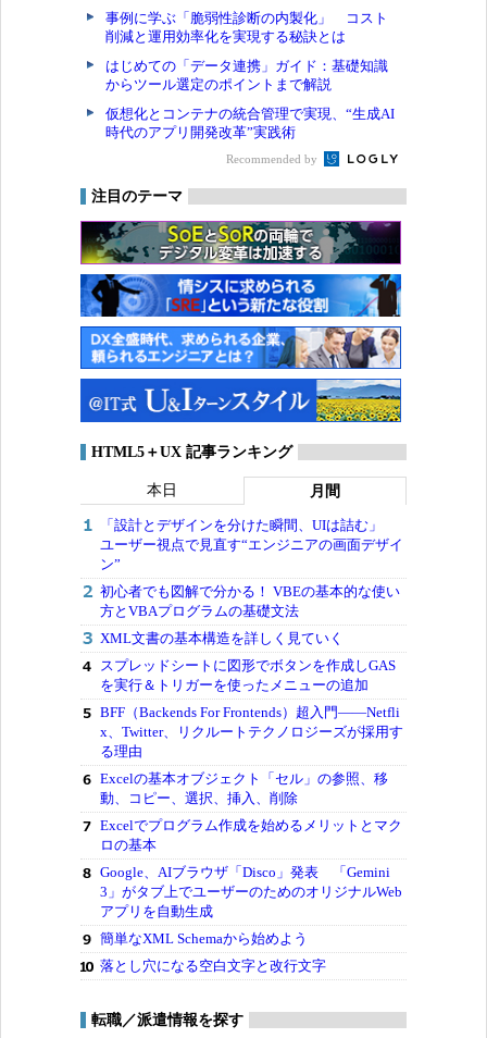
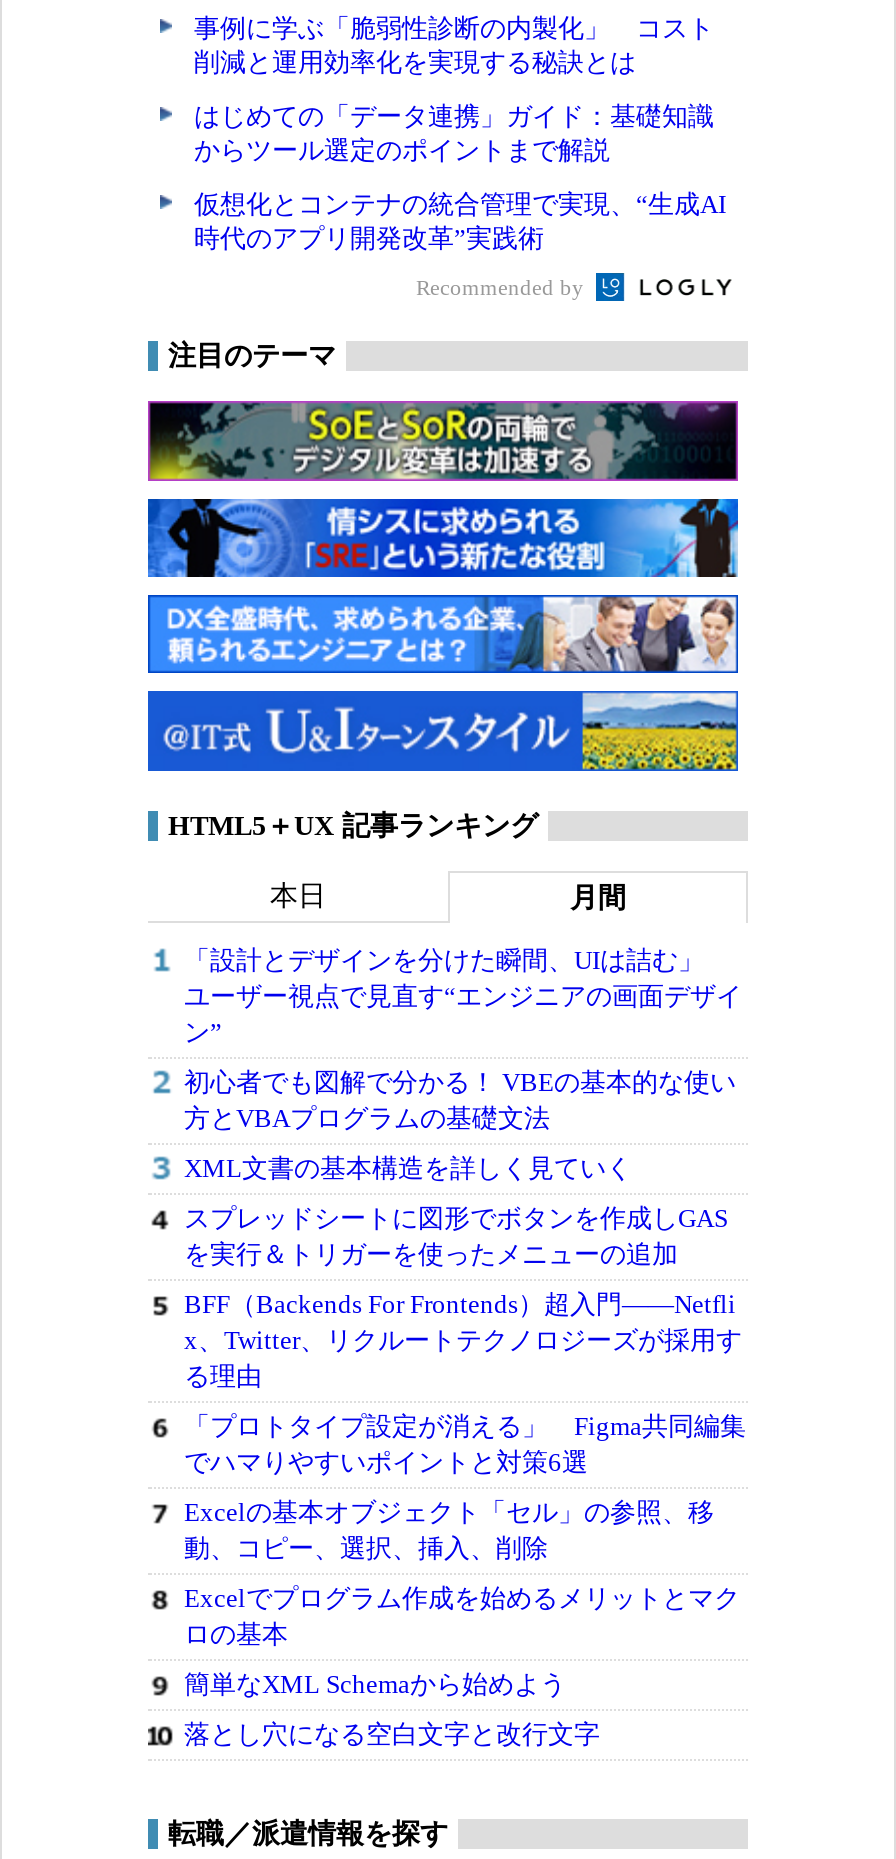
+ 「プロトタイプ設定が消える」 Figma共同編集
+ でハマりやすいポイントと対策6選

moved down: Excelの基本オブジェクト「セル」の参照、移 | 動、コピー、選択、挿入、削除 | Excelでプログラム作成を始めるメリットとマク | ロの基本

- Google、AIブラウザ「Disco」発表 「Gemini
- 3」がタブ上でユーザーのためのオリジナルWeb
- アプリを自動生成
